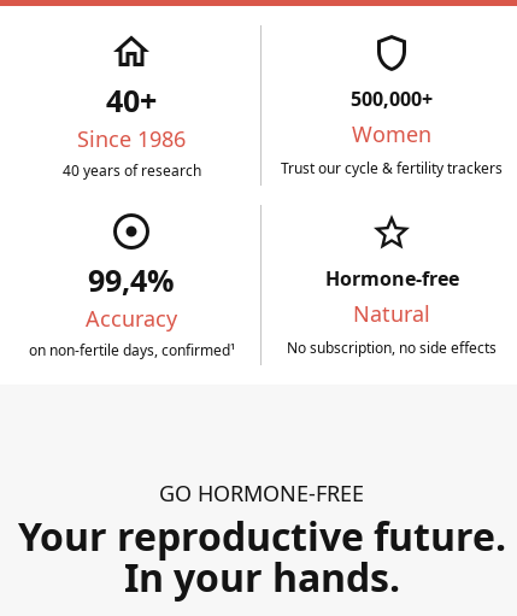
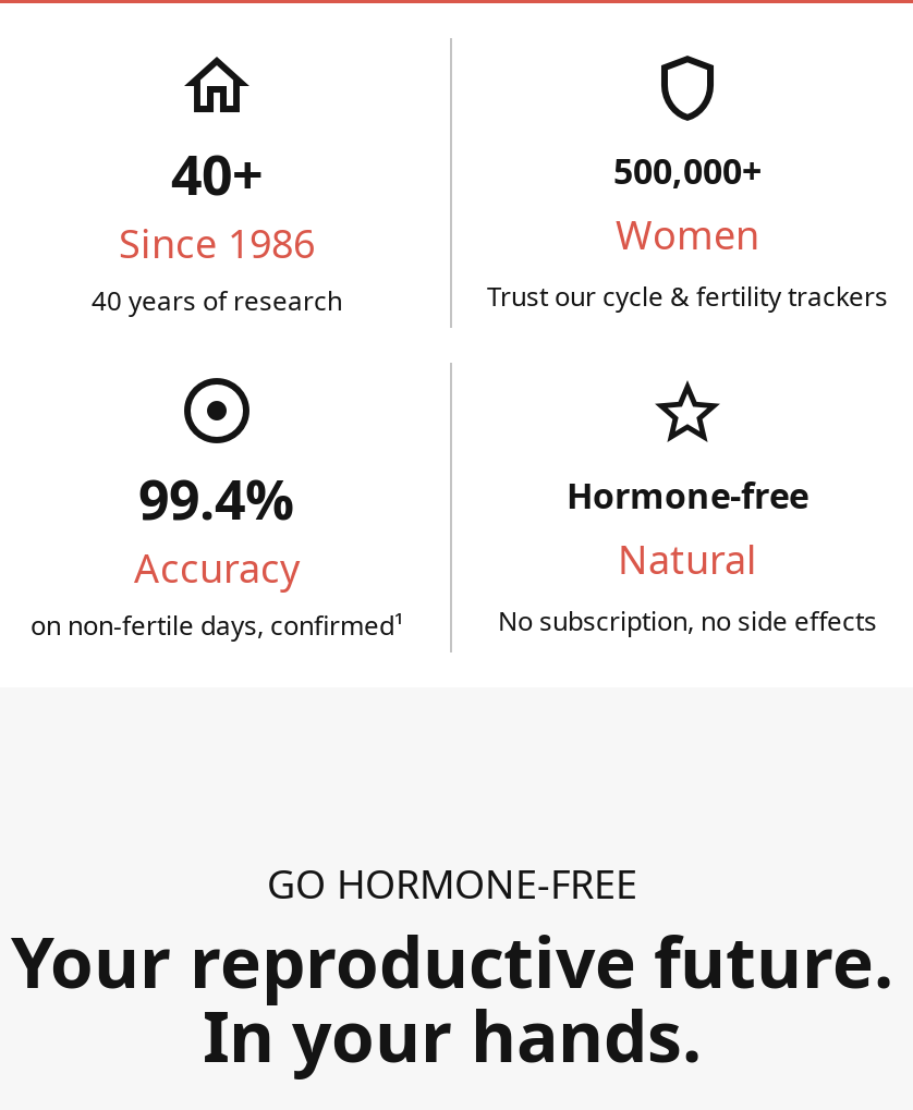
- 99,4%
+ 99.4%
